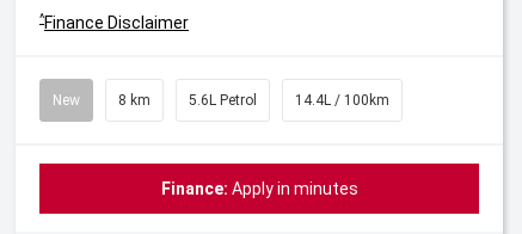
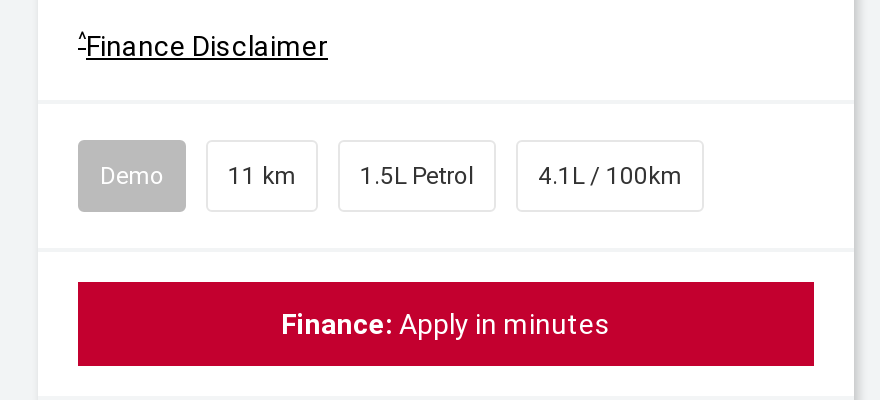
- New
- 8 km
- 5.6L Petrol
- 14.4L / 100km
+ Demo
+ 11 km
+ 1.5L Petrol
+ 4.1L / 100km
